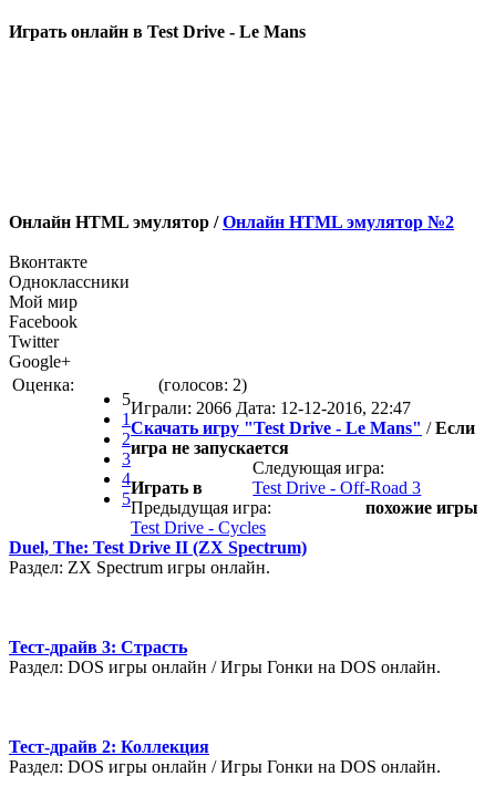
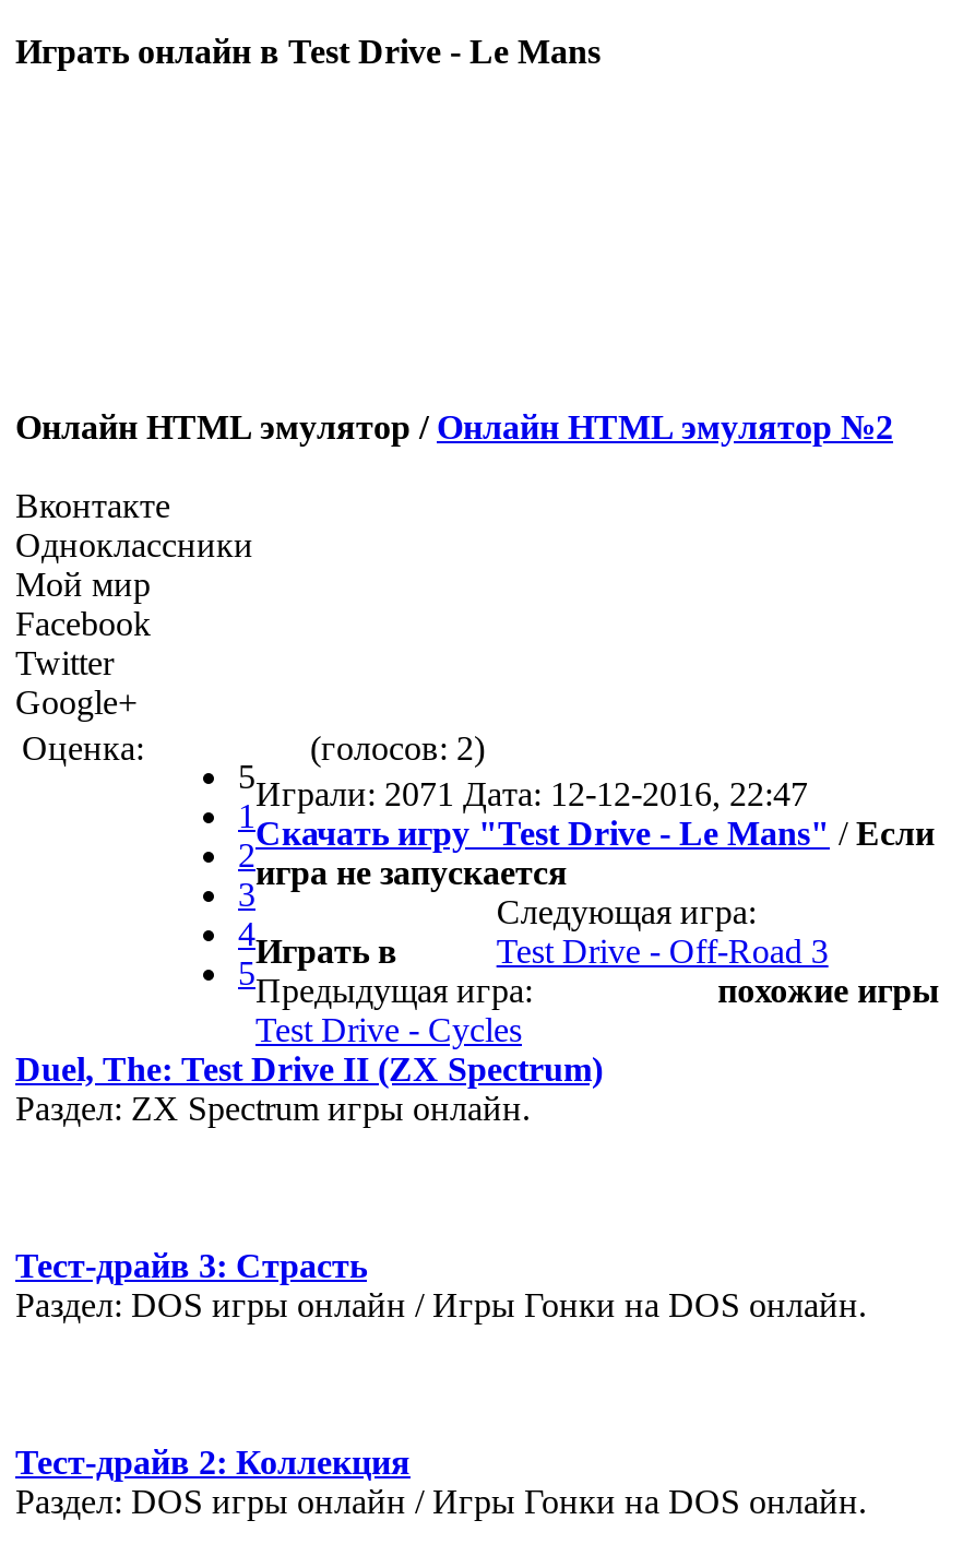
- 5 Играли: 2066 Дата: 12-12-2016, 22:47
+ 5 Играли: 2071 Дата: 12-12-2016, 22:47
